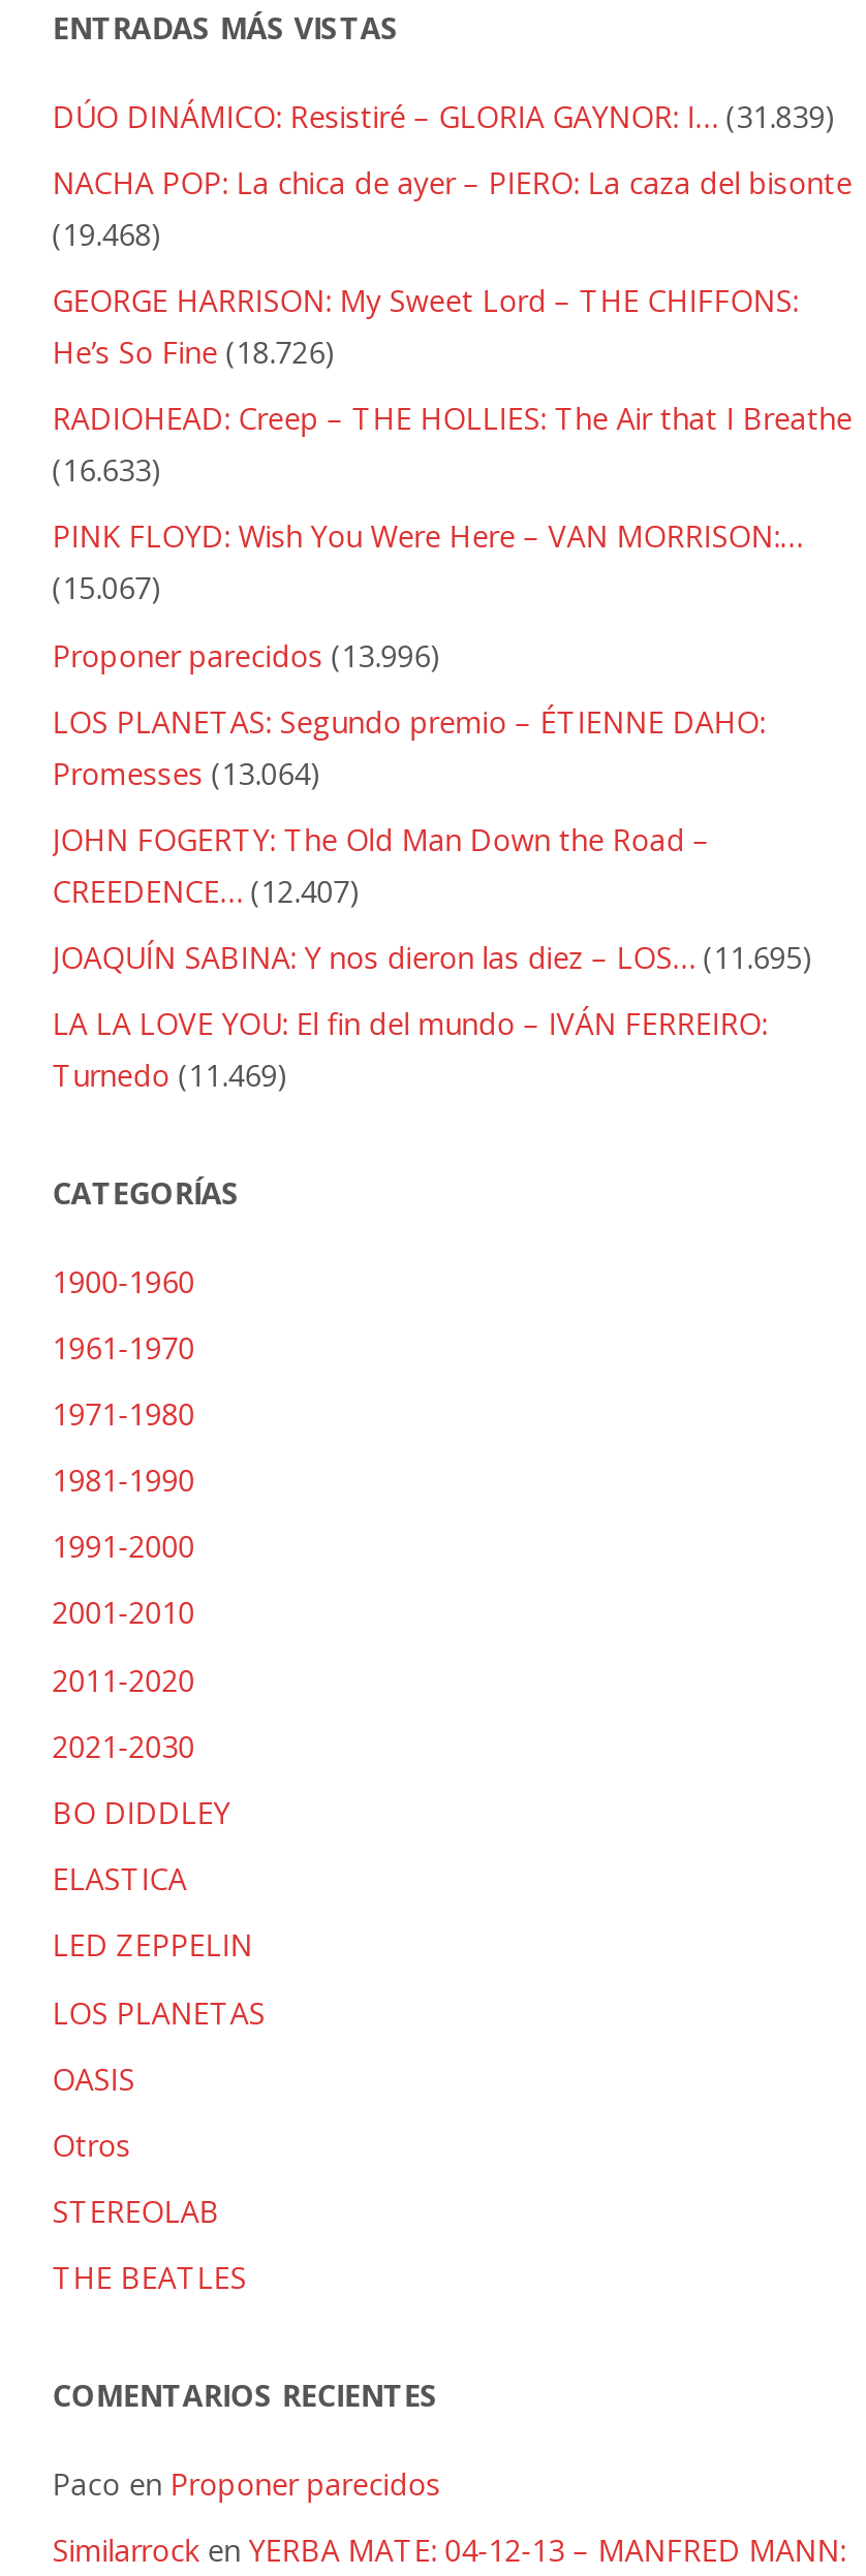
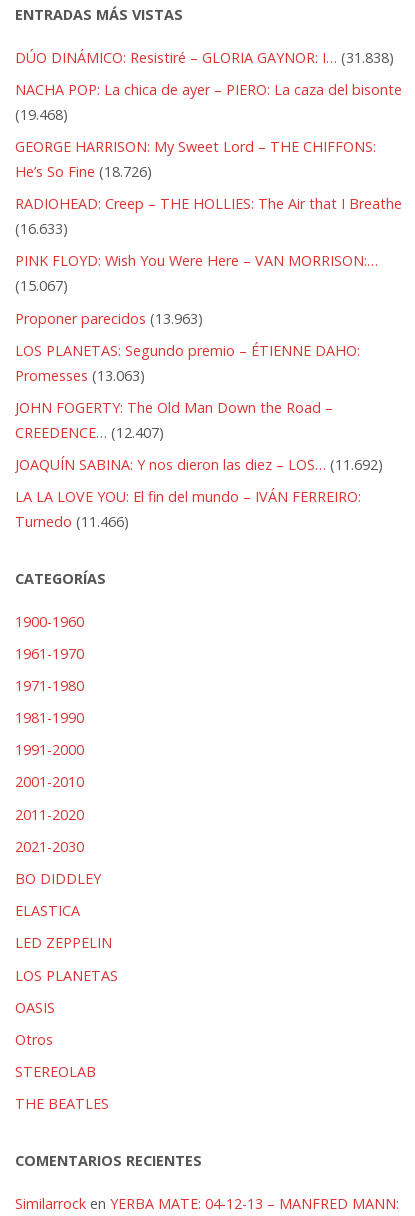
- DÚO DINÁMICO: Resistiré – GLORIA GAYNOR: I… (31.839)
+ DÚO DINÁMICO: Resistiré – GLORIA GAYNOR: I… (31.838)

- Proponer parecidos (13.996)
+ Proponer parecidos (13.963)

- Promesses (13.064)
+ Promesses (13.063)

- JOAQUÍN SABINA: Y nos dieron las diez – LOS… (11.695)
+ JOAQUÍN SABINA: Y nos dieron las diez – LOS… (11.692)

- Turnedo (11.469)
+ Turnedo (11.466)

- Paco en Proponer parecidos
